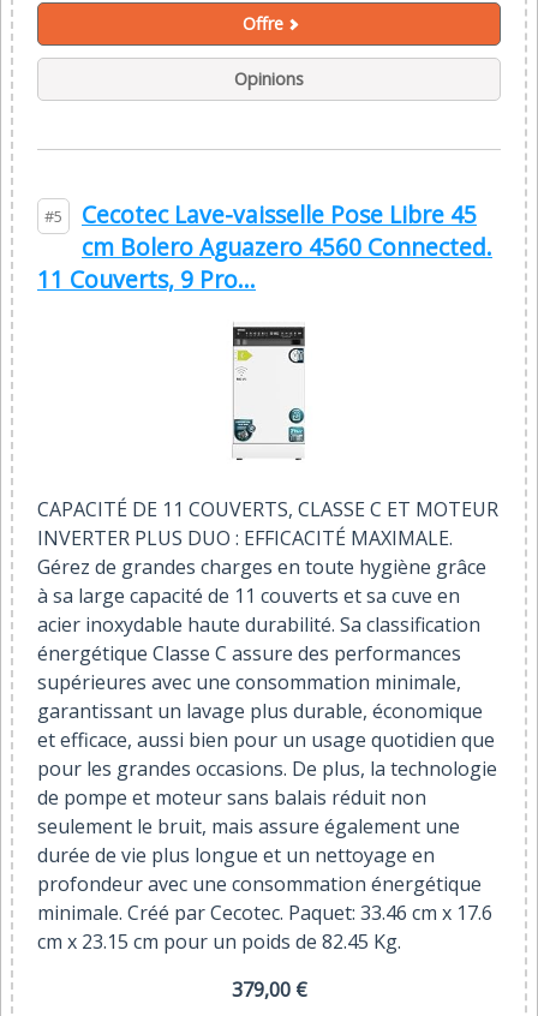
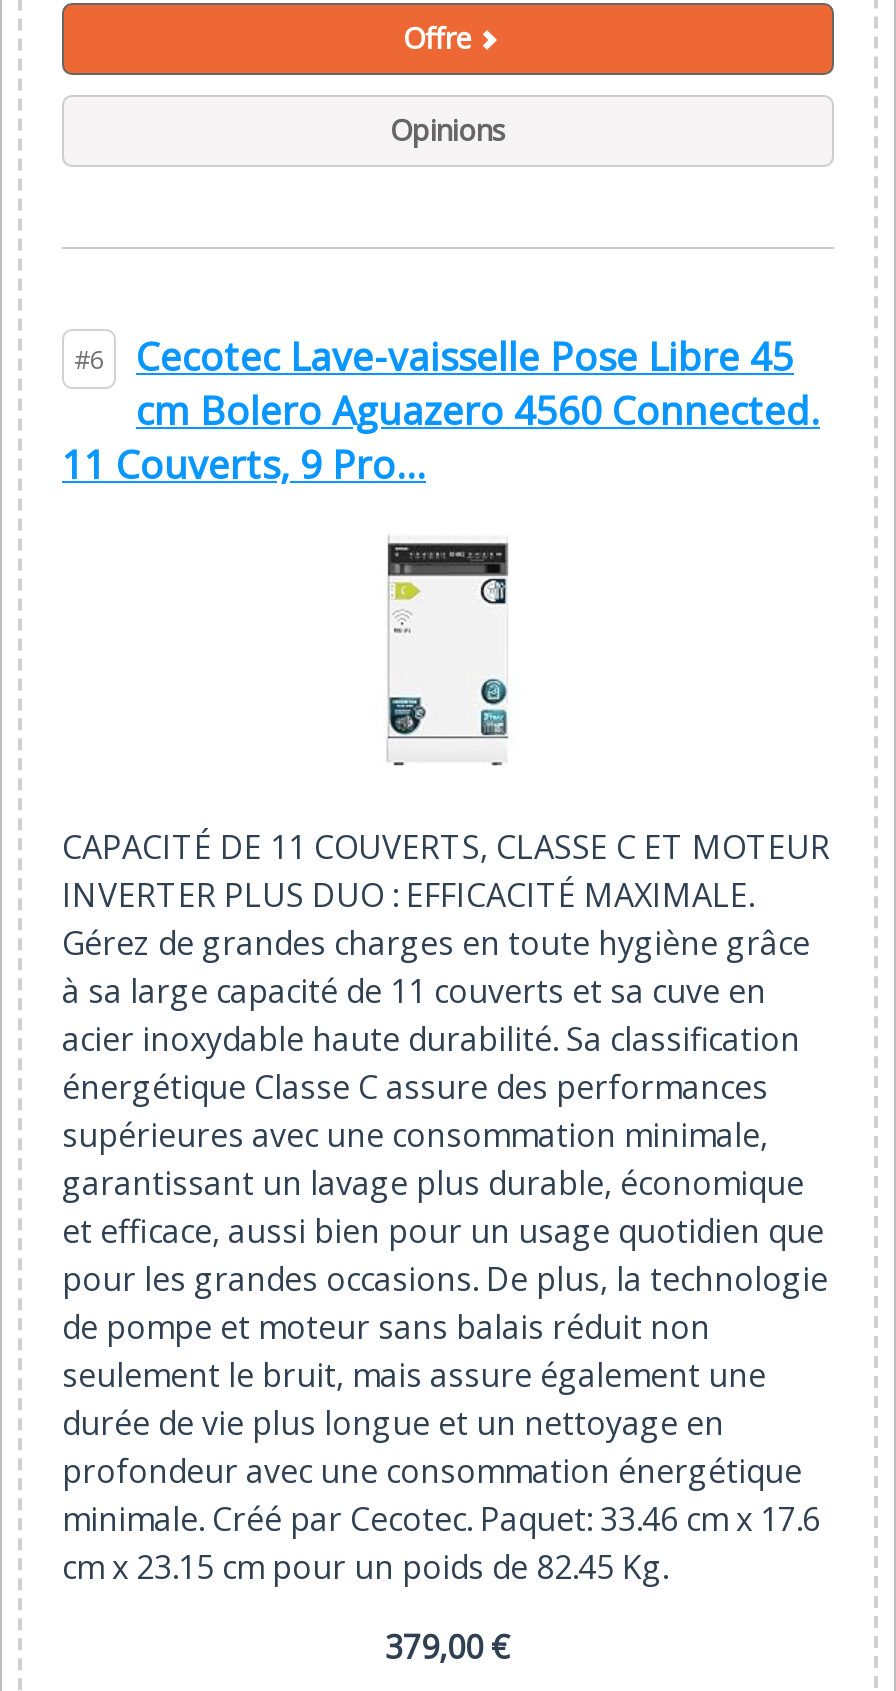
- #5 Cecotec Lave-vaisselle Pose Libre 45
+ #6 Cecotec Lave-vaisselle Pose Libre 45
